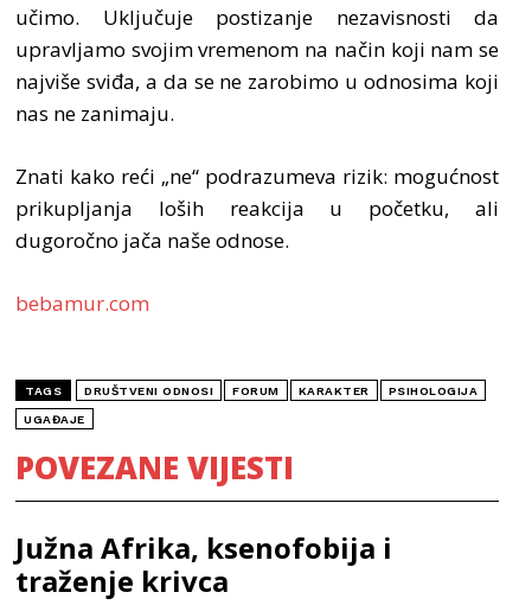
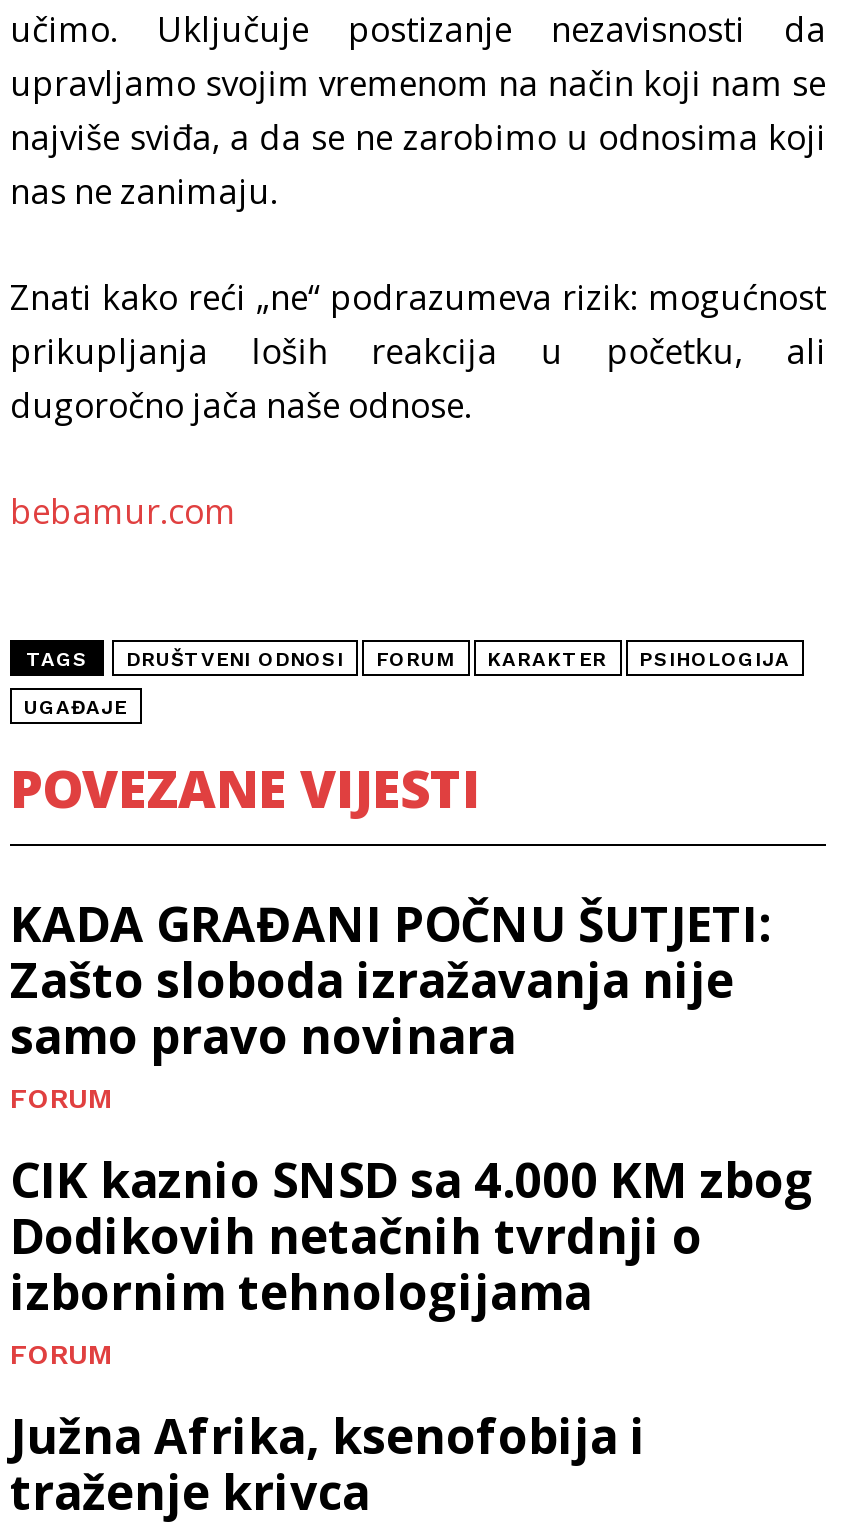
+ KADA GRAĐANI POČNU ŠUTJETI:
+ Zašto sloboda izražavanja nije
+ samo pravo novinara
+ FORUM
+ CIK kaznio SNSD sa 4.000 KM zbog
+ Dodikovih netačnih tvrdnji o
+ izbornim tehnologijama
+ FORUM
